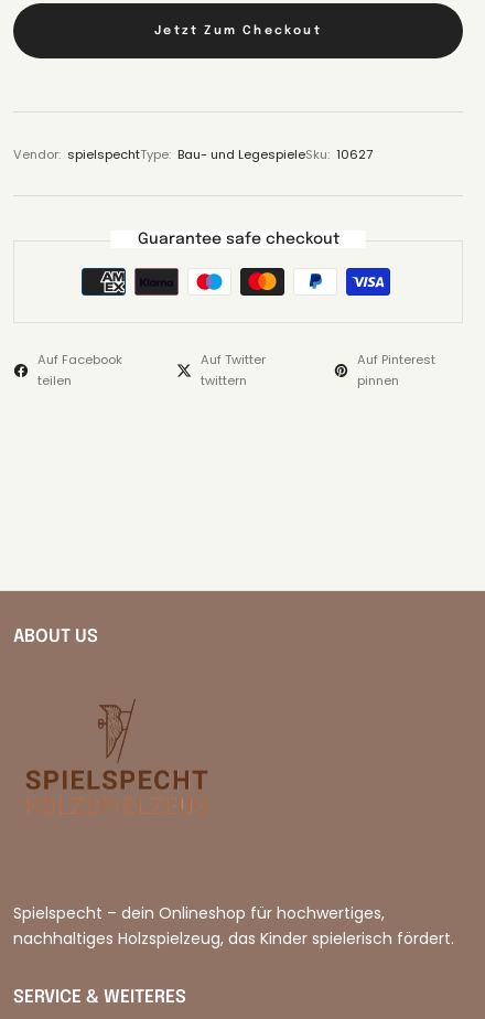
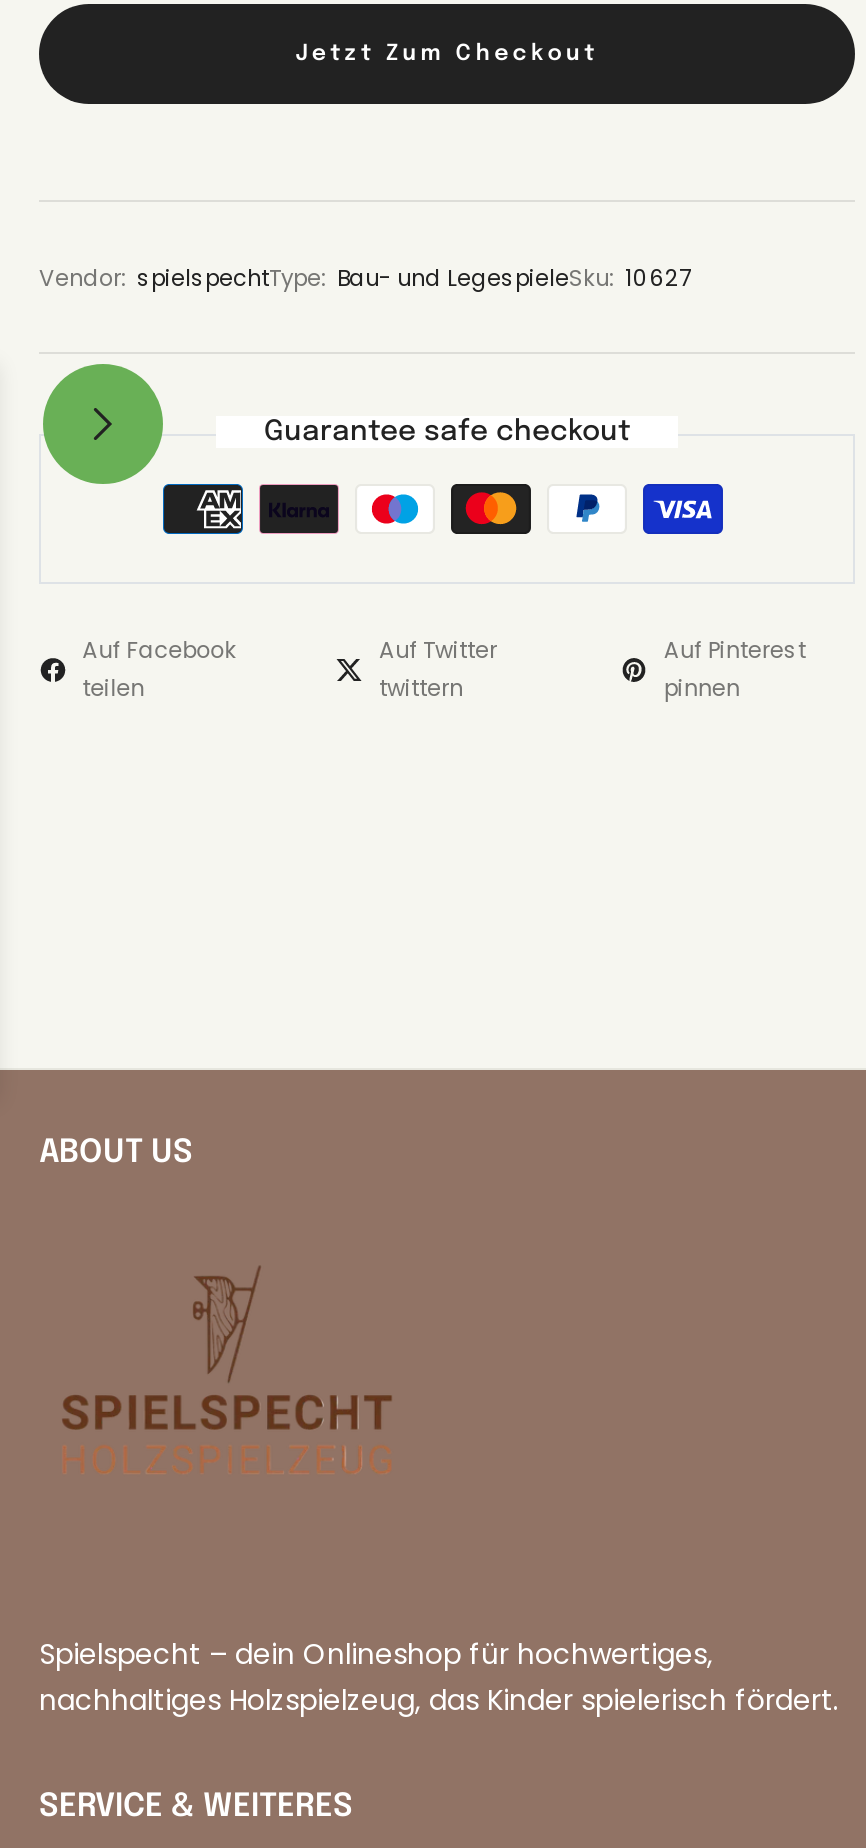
+ [image]
